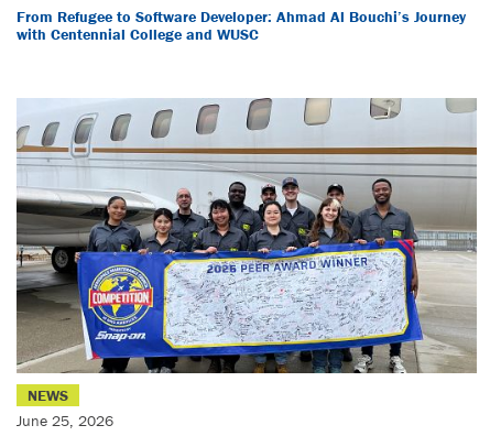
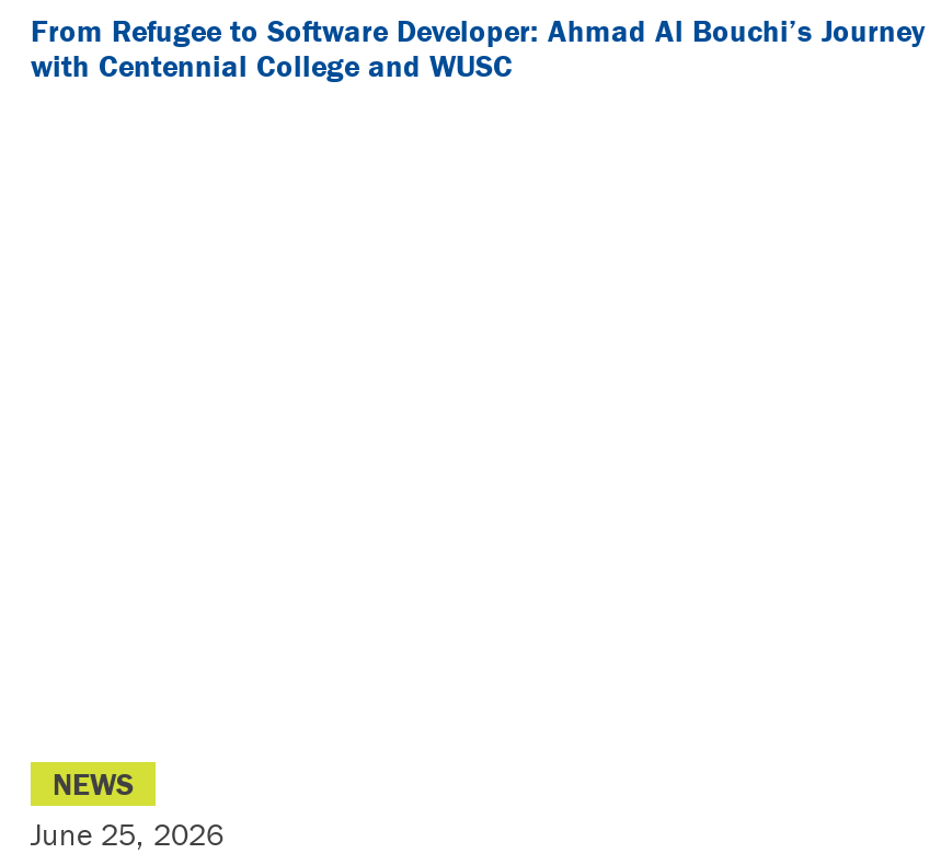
- [image]
